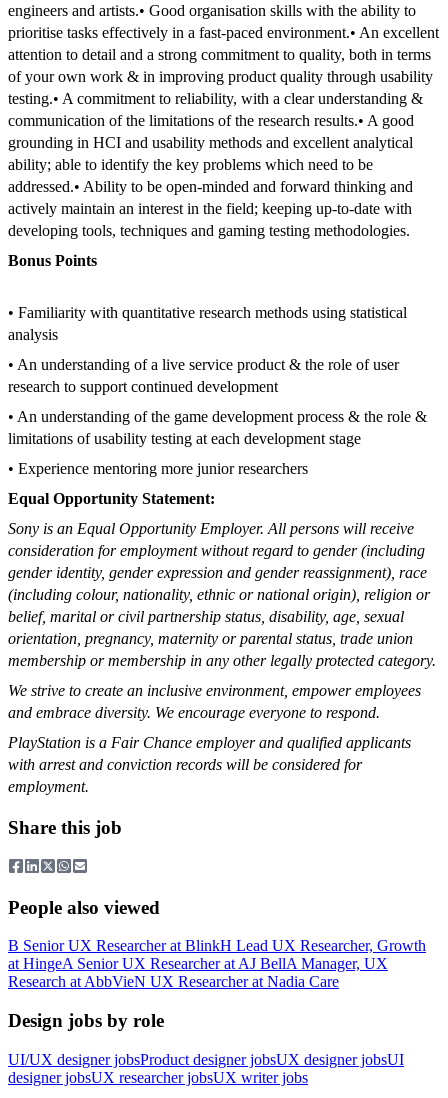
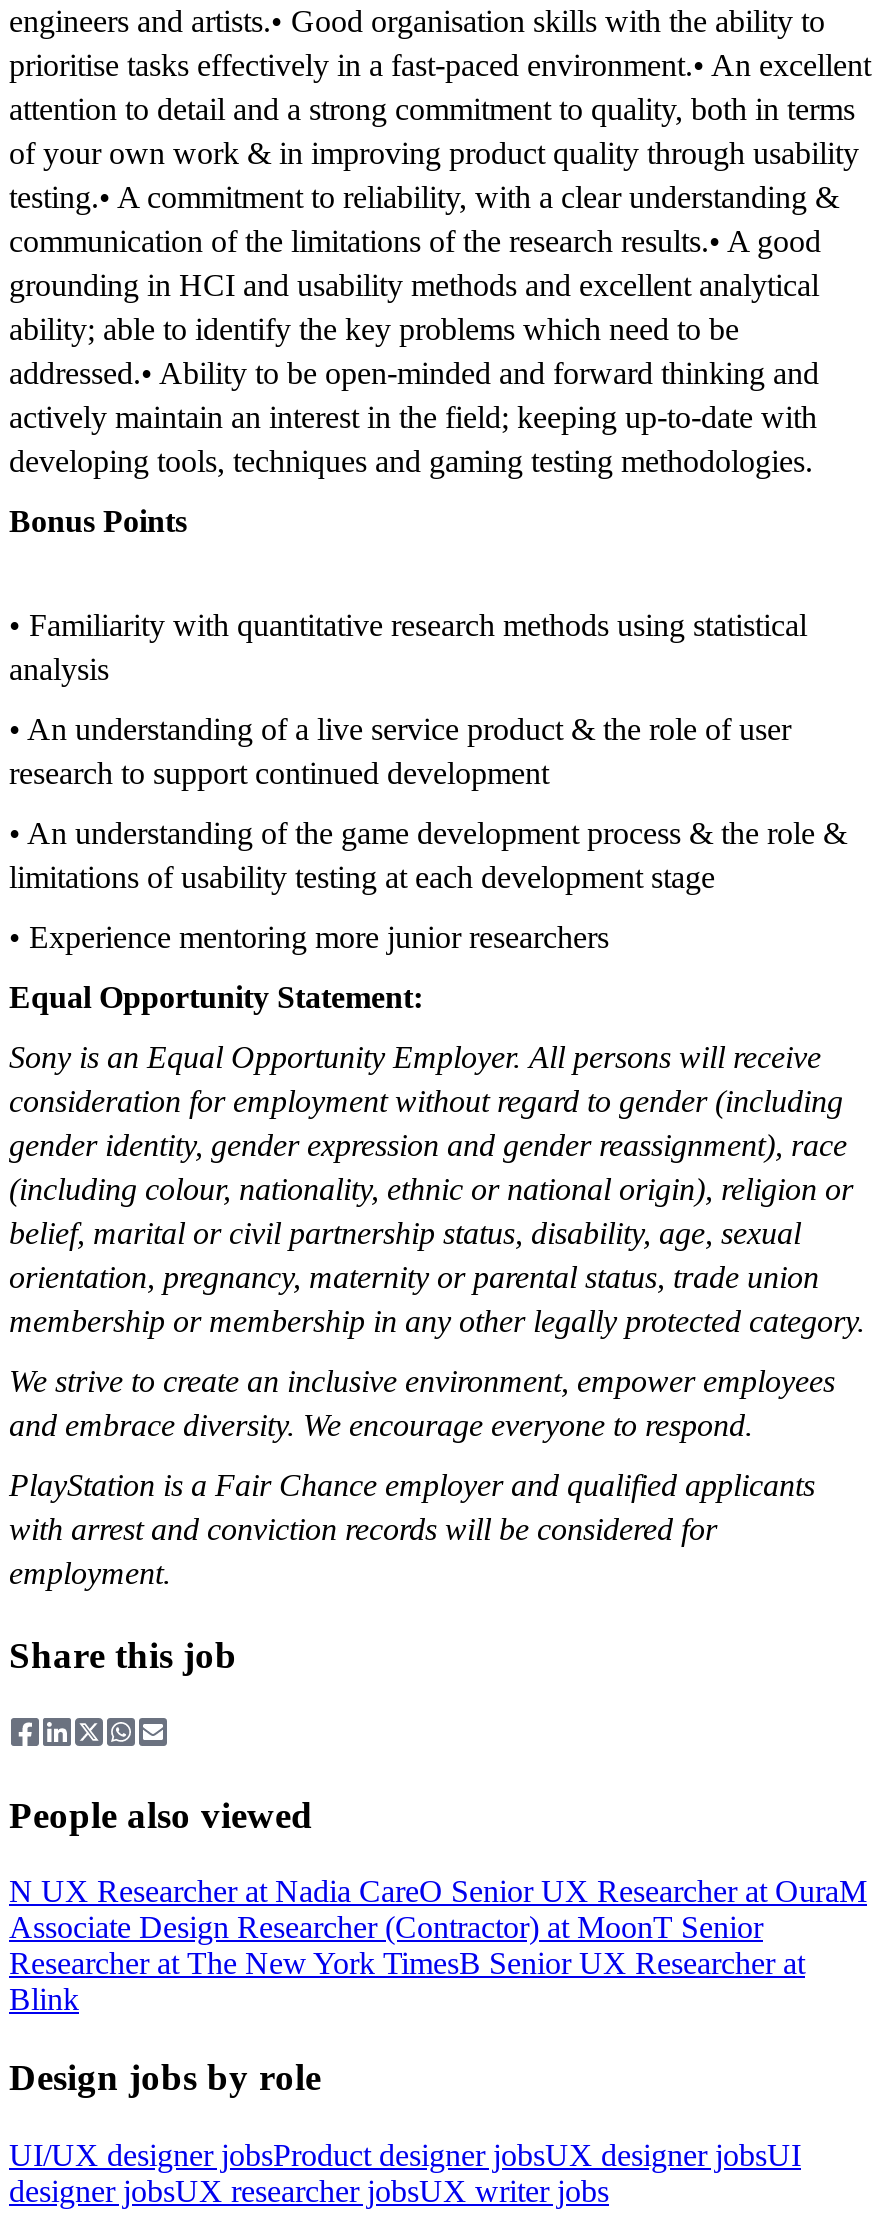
- B Senior UX Researcher at BlinkH Lead UX Researcher, Growth
- at HingeA Senior UX Researcher at AJ BellA Manager, UX
- Research at AbbVieN UX Researcher at Nadia Care
+ N UX Researcher at Nadia CareO Senior UX Researcher at OuraM
+ Associate Design Researcher (Contractor) at MoonT Senior
+ Researcher at The New York TimesB Senior UX Researcher at
+ Blink
